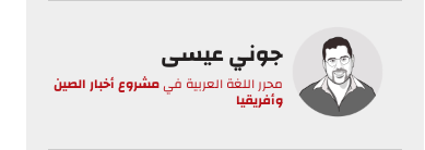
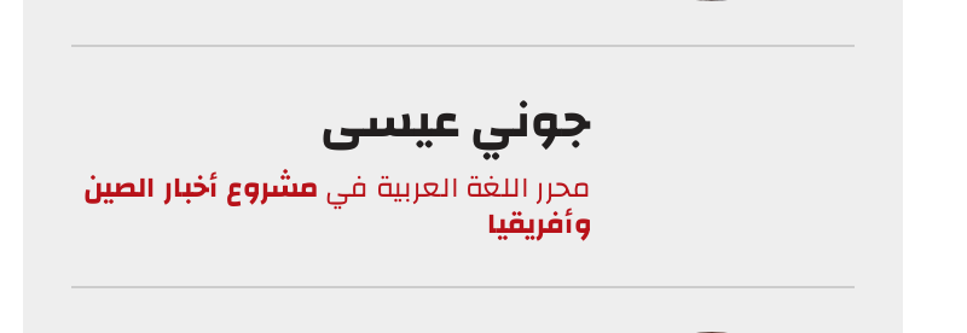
- [image]
